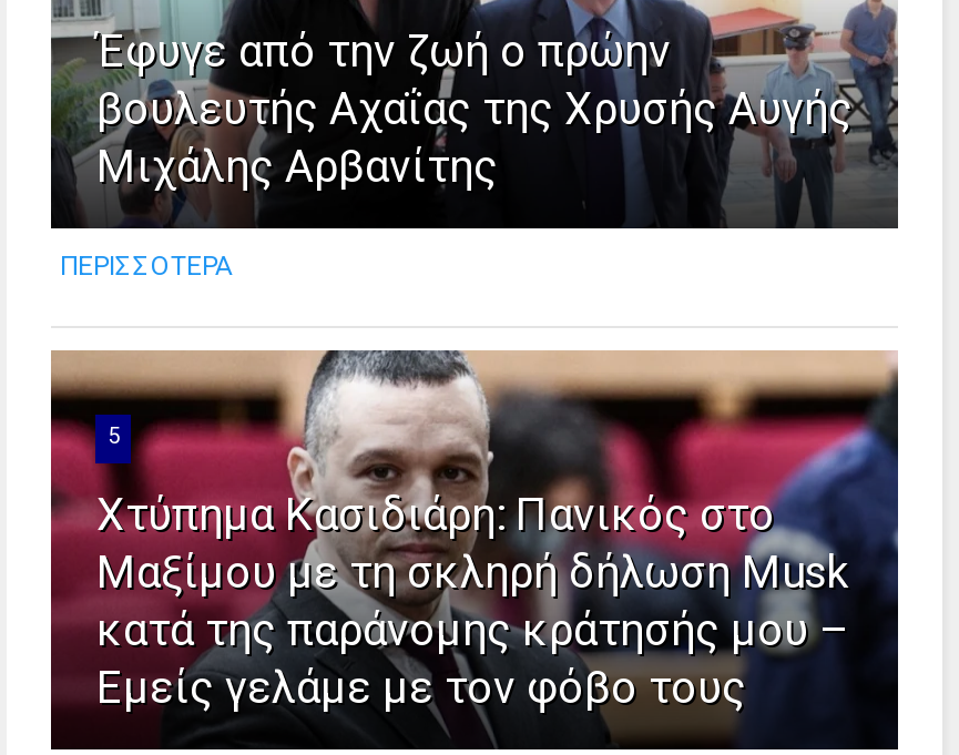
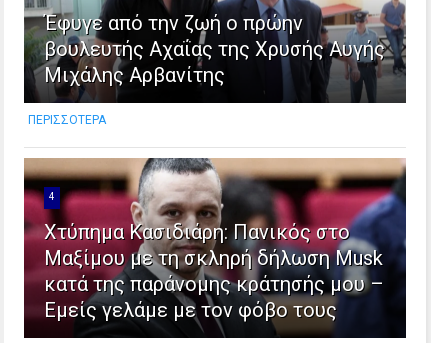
- 5
+ 4
